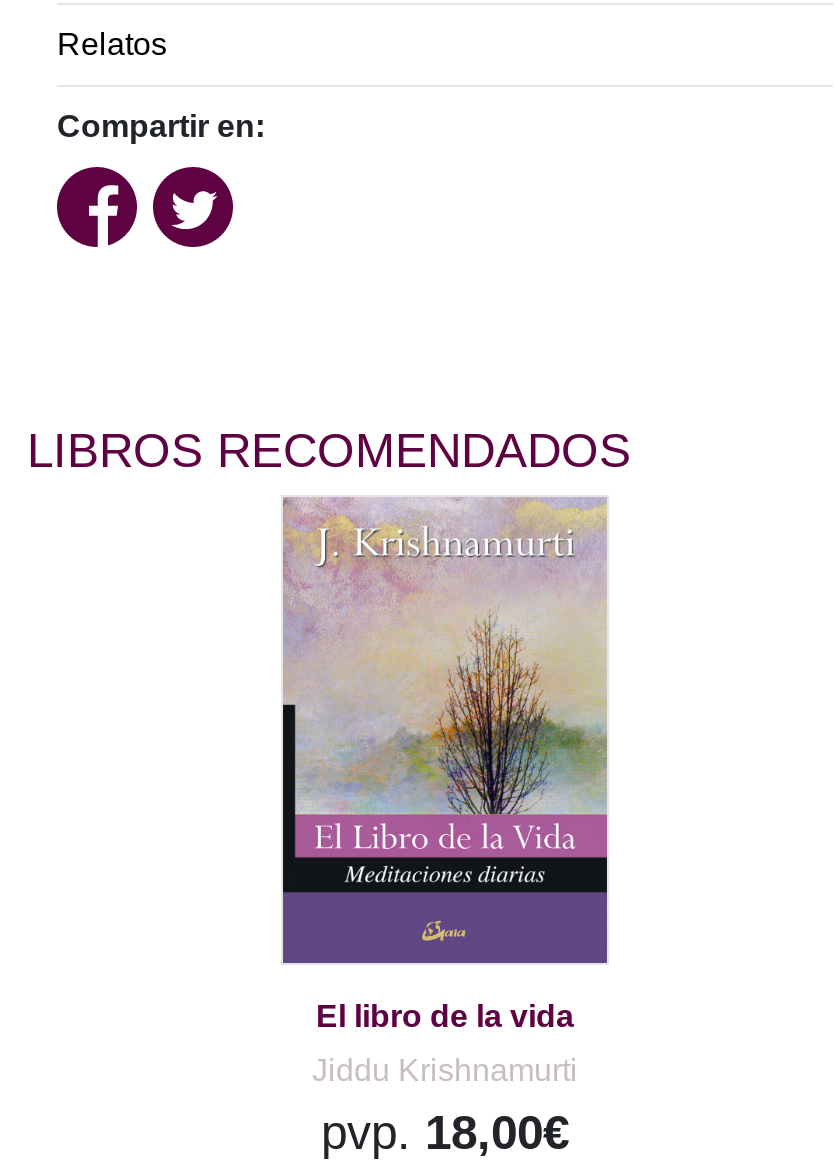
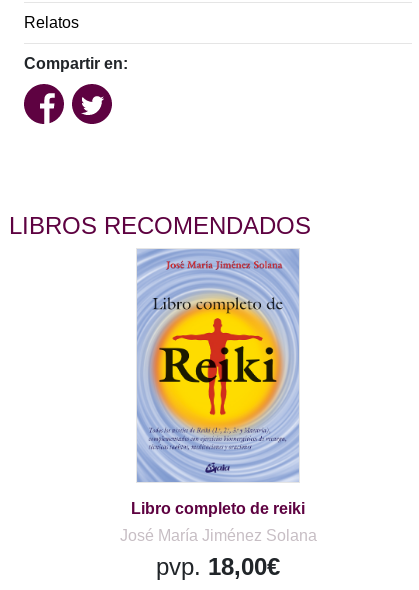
- [image]
- El libro de la vida
+ [image]
+ Libro completo de reiki

- Jiddu Krishnamurti
+ José María Jiménez Solana
